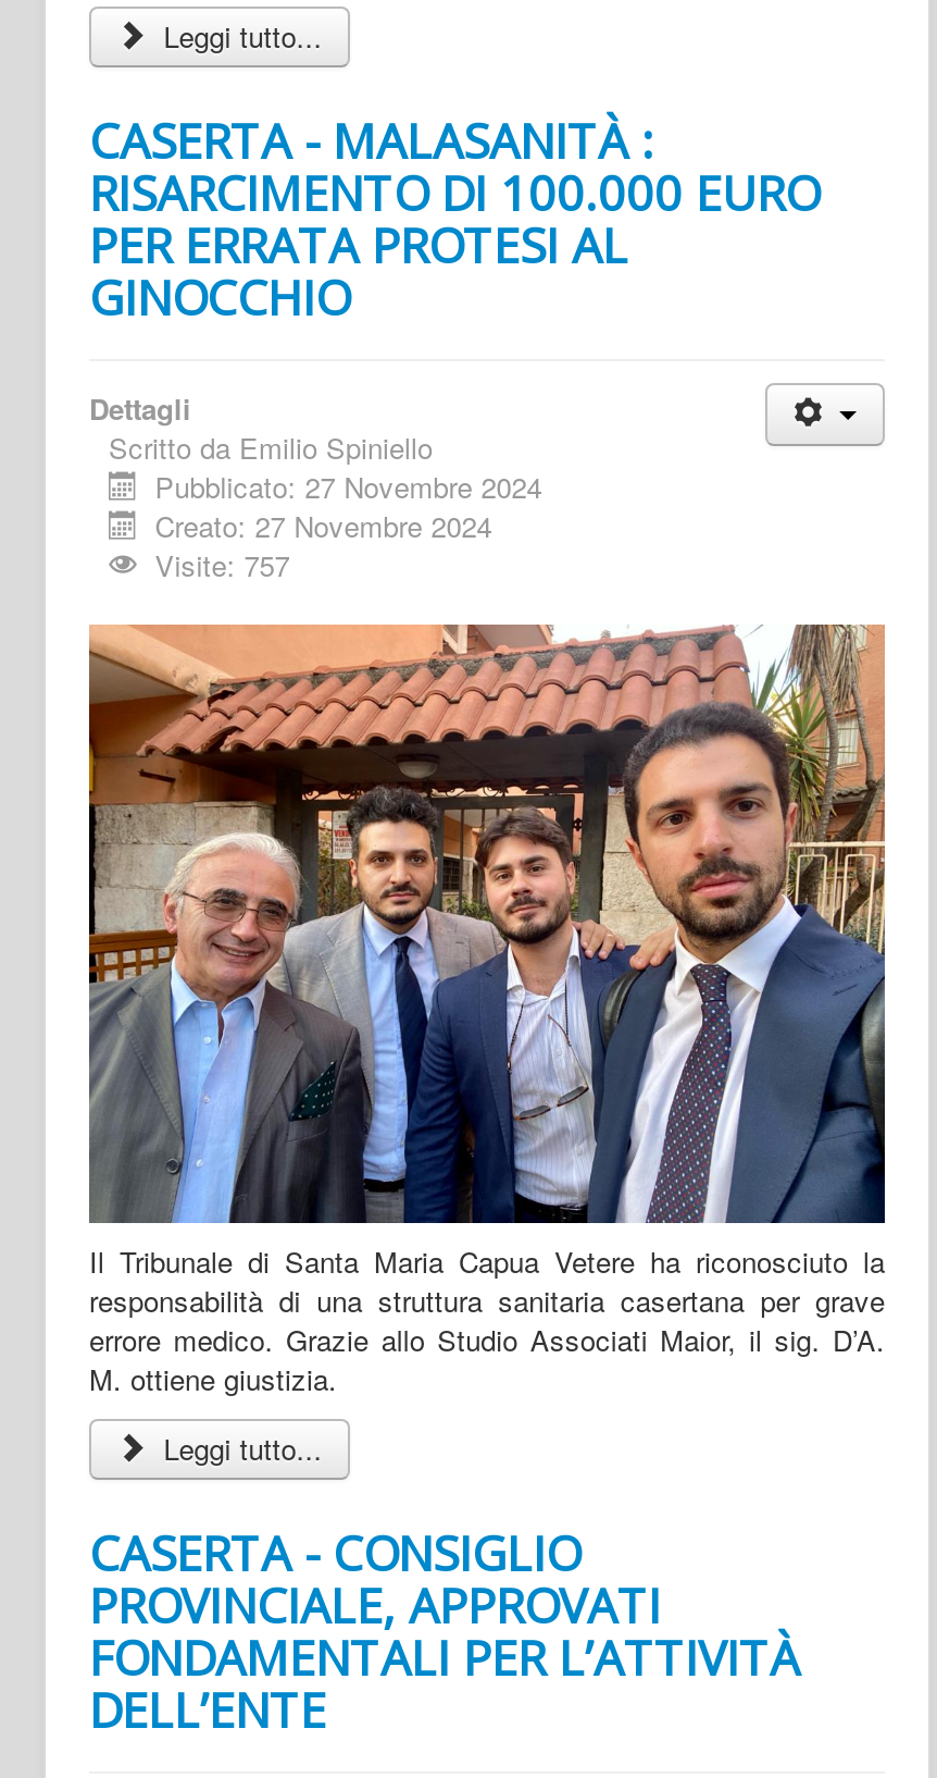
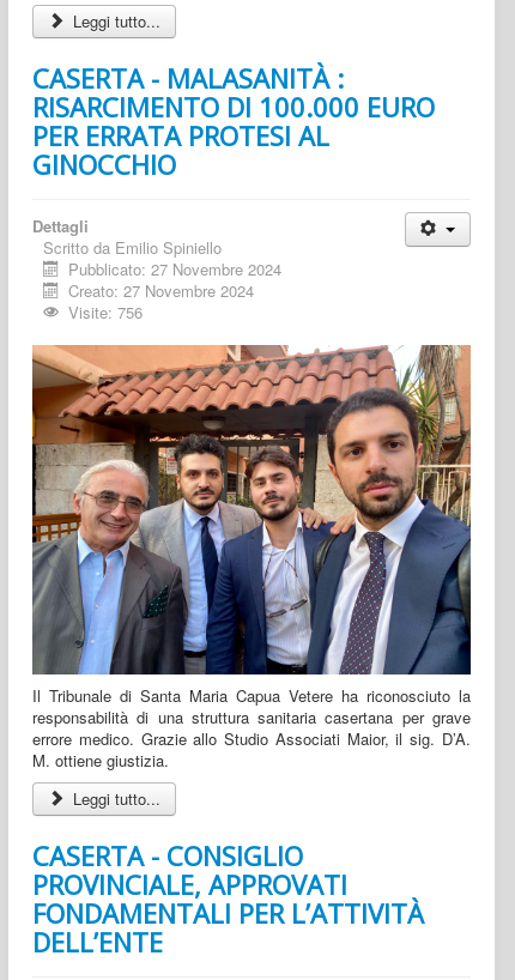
- Visite: 757
+ Visite: 756
